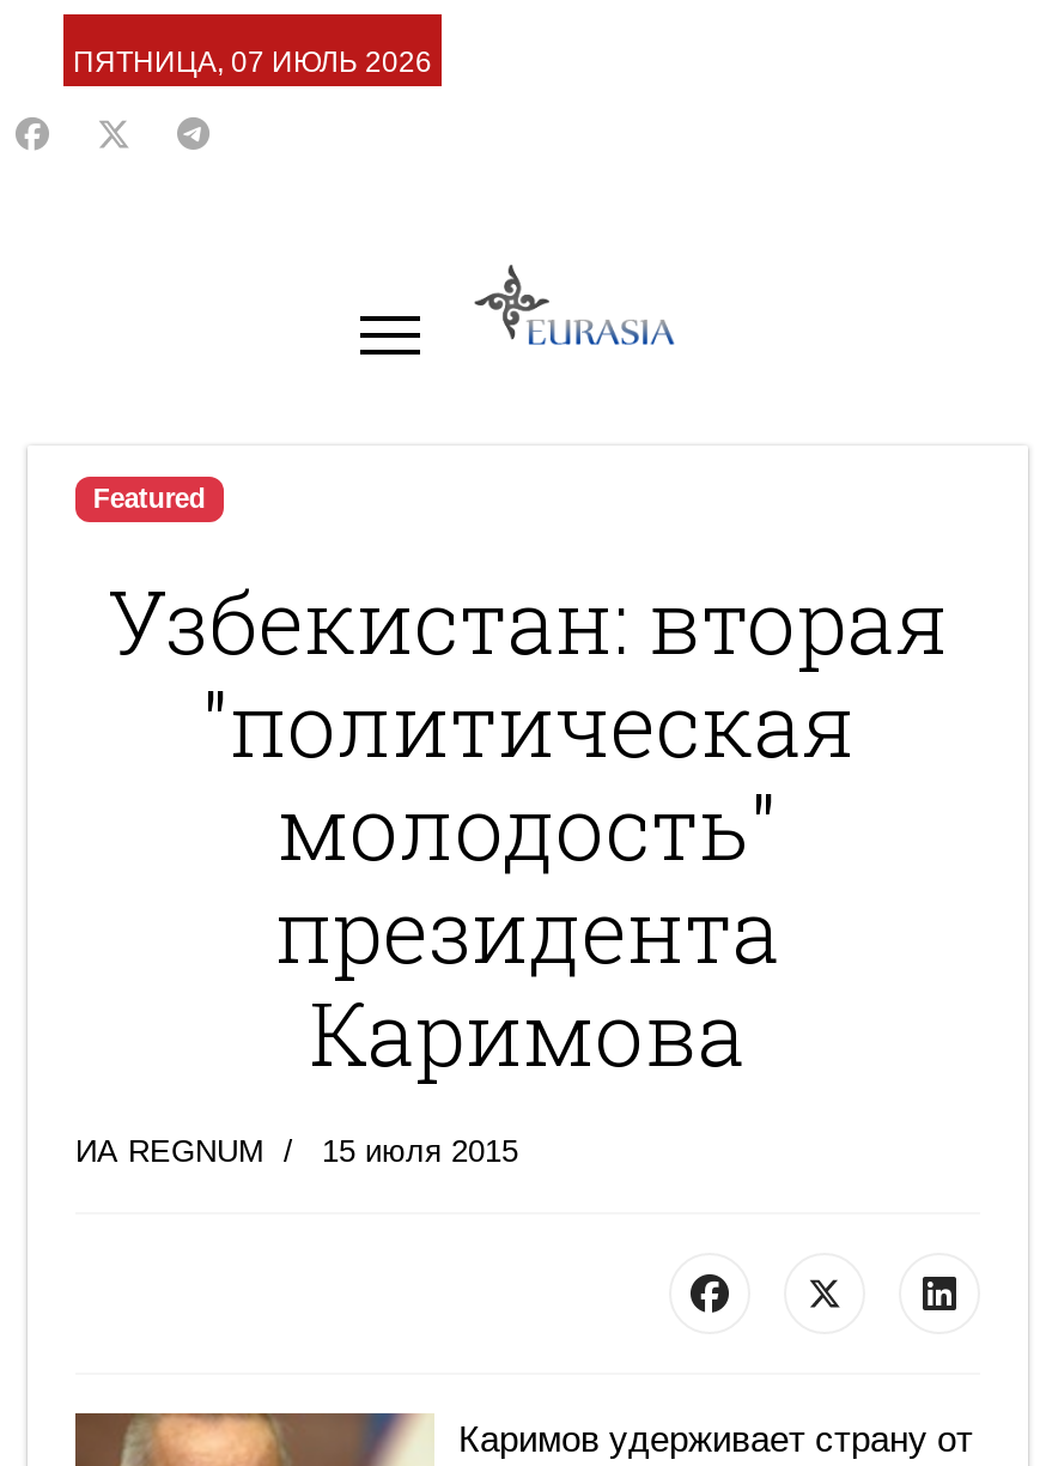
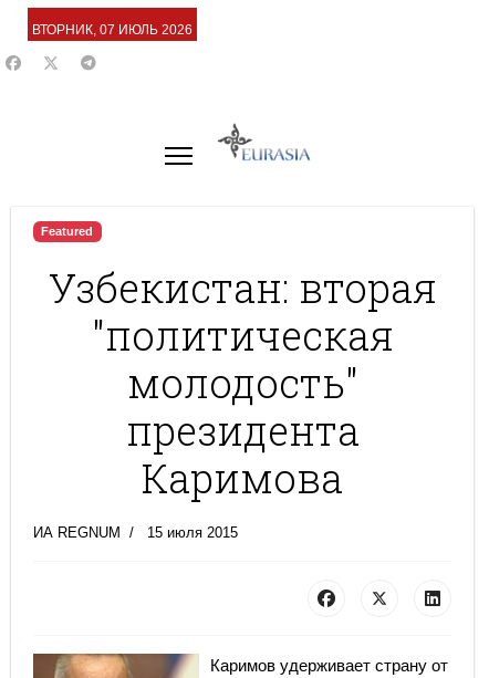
- ПЯТНИЦА, 07 ИЮЛЬ 2026
+ ВТОРНИК, 07 ИЮЛЬ 2026
